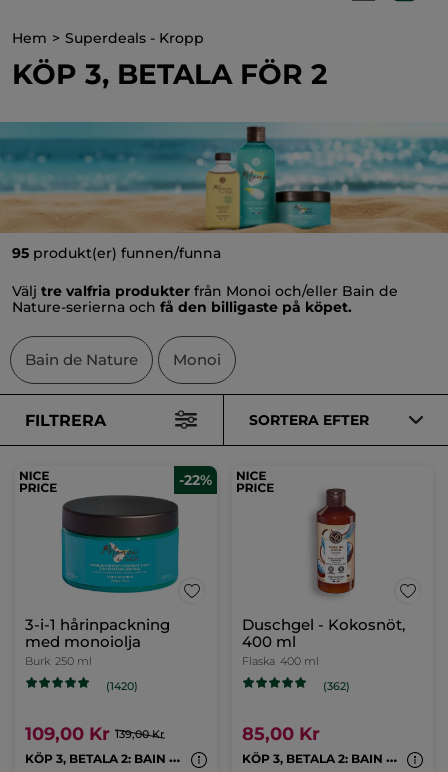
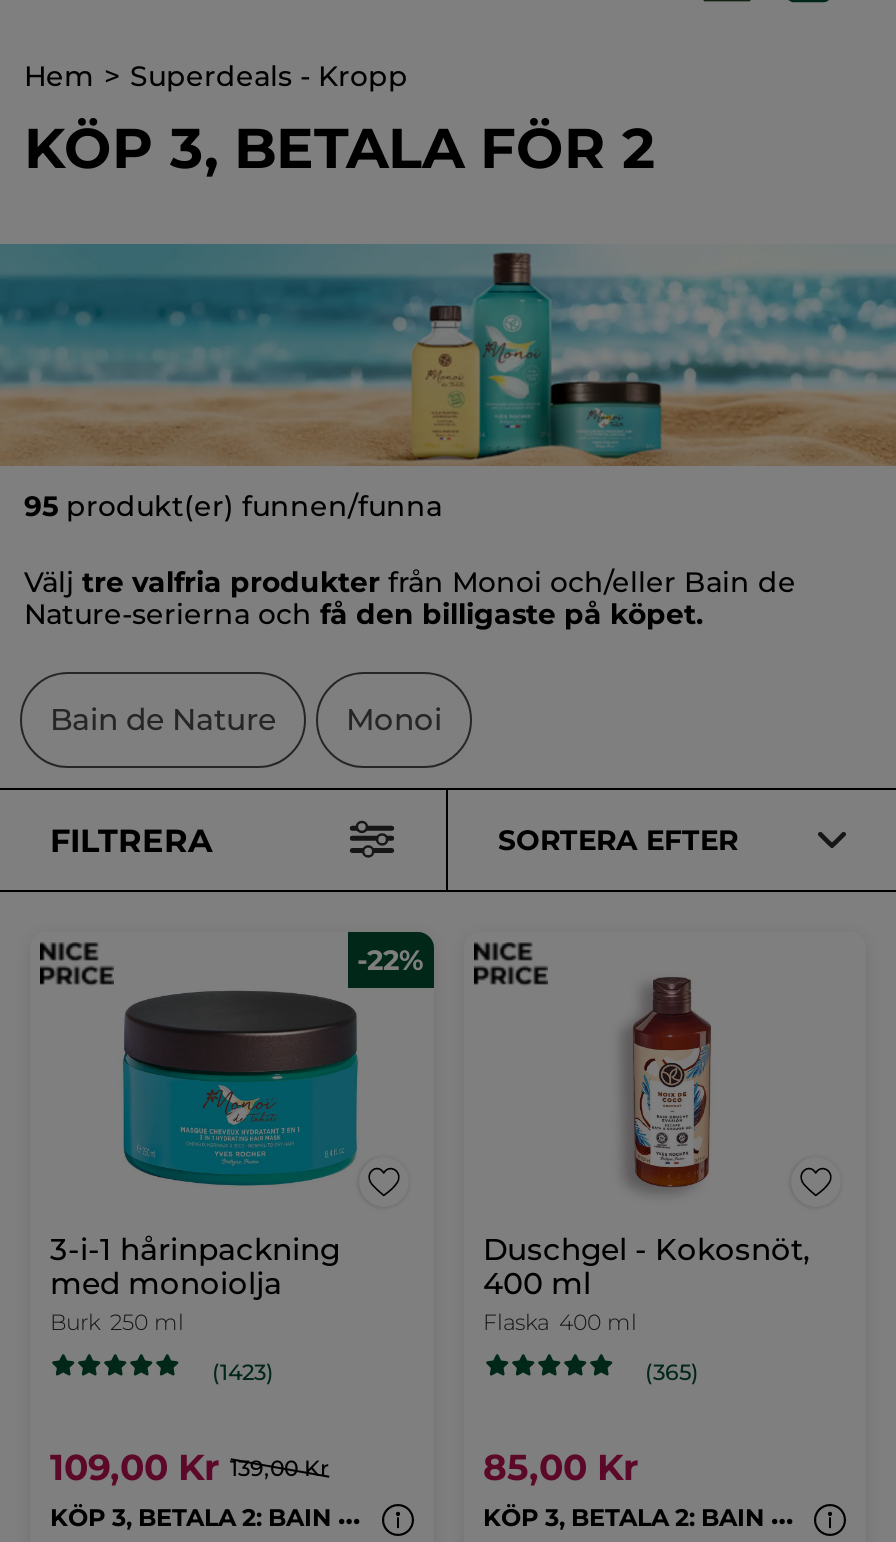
- (1420)
+ (1423)

- (362)
+ (365)
